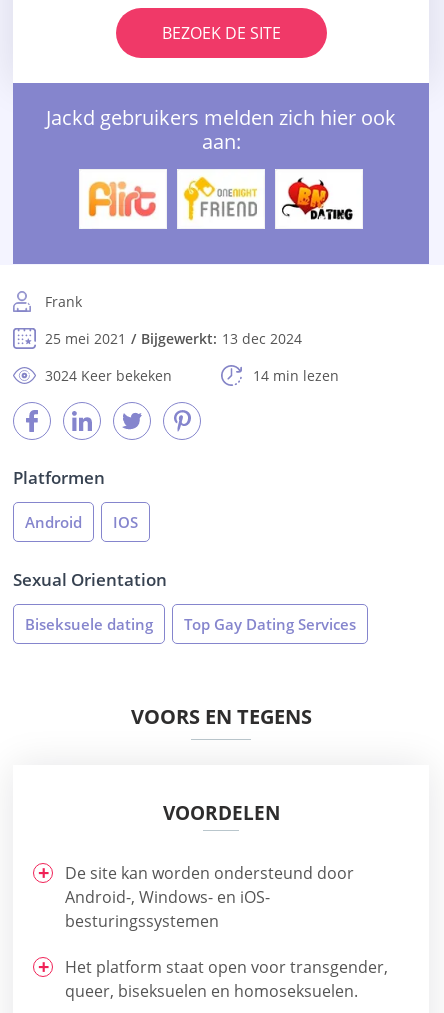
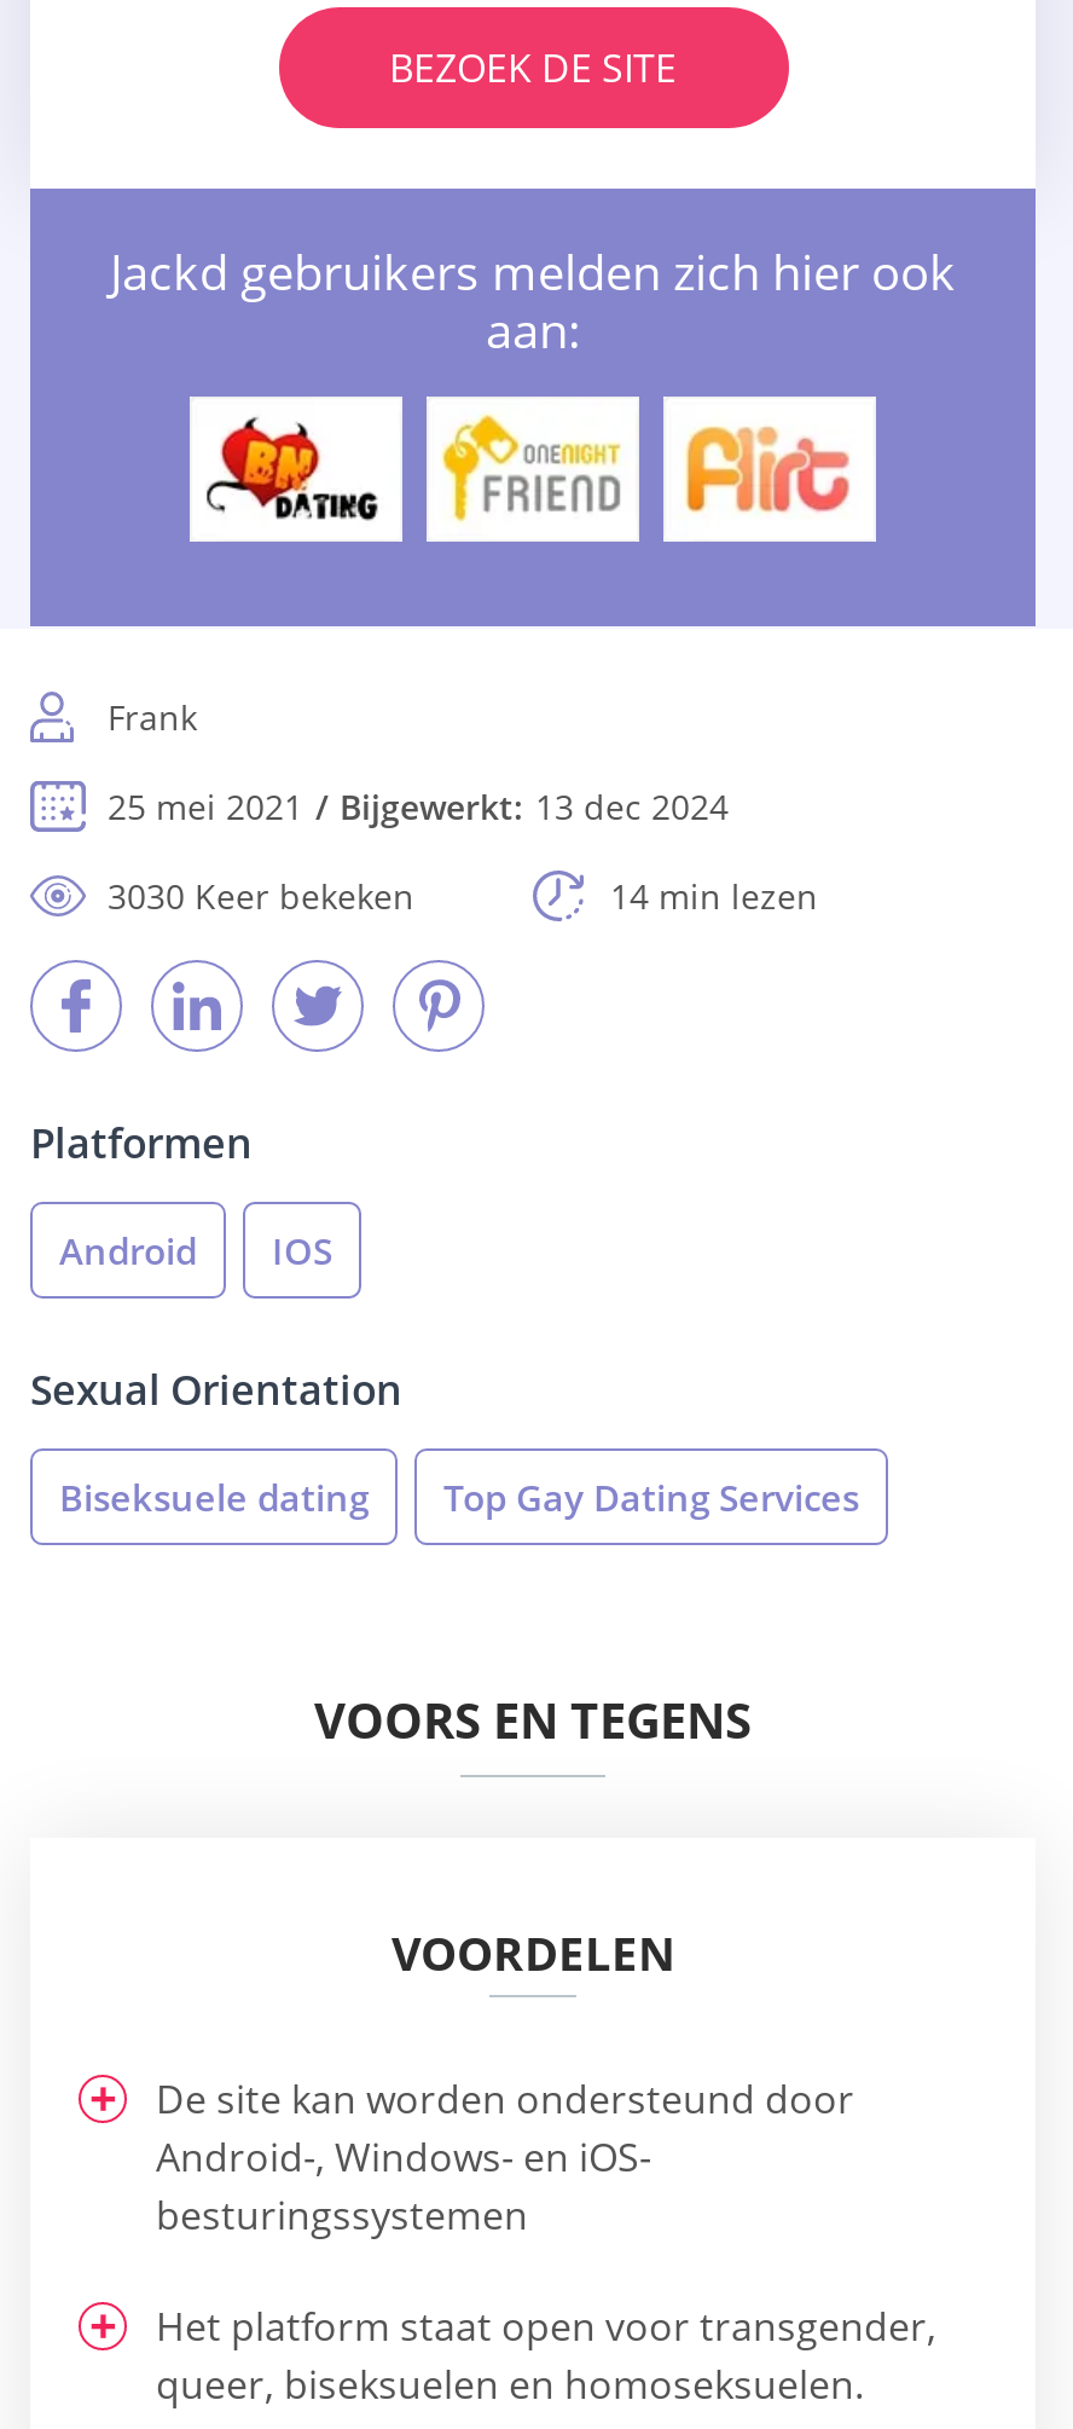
- [image]
+ [image]

- [image]
+ [image]

- 3024 Keer bekeken
+ 3030 Keer bekeken
